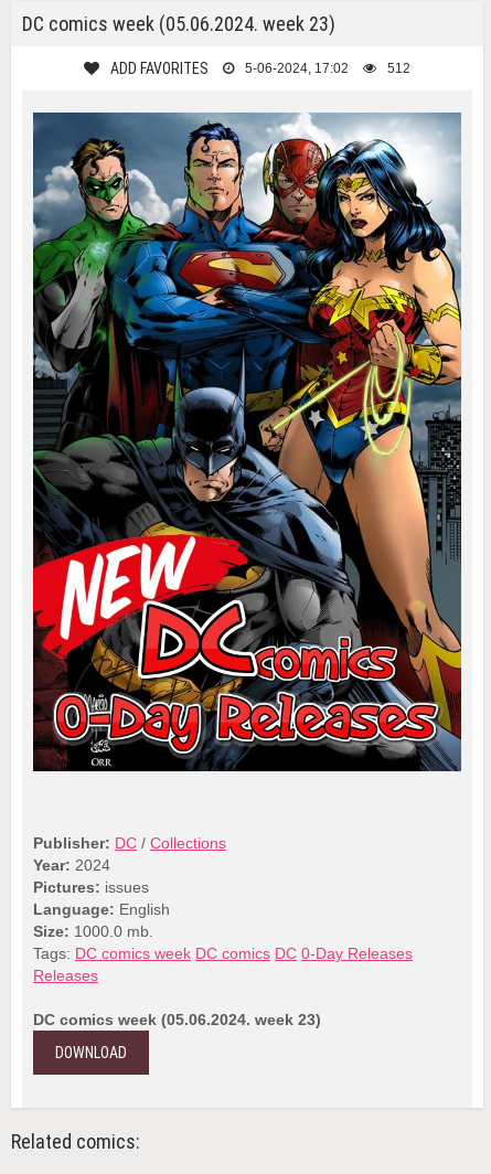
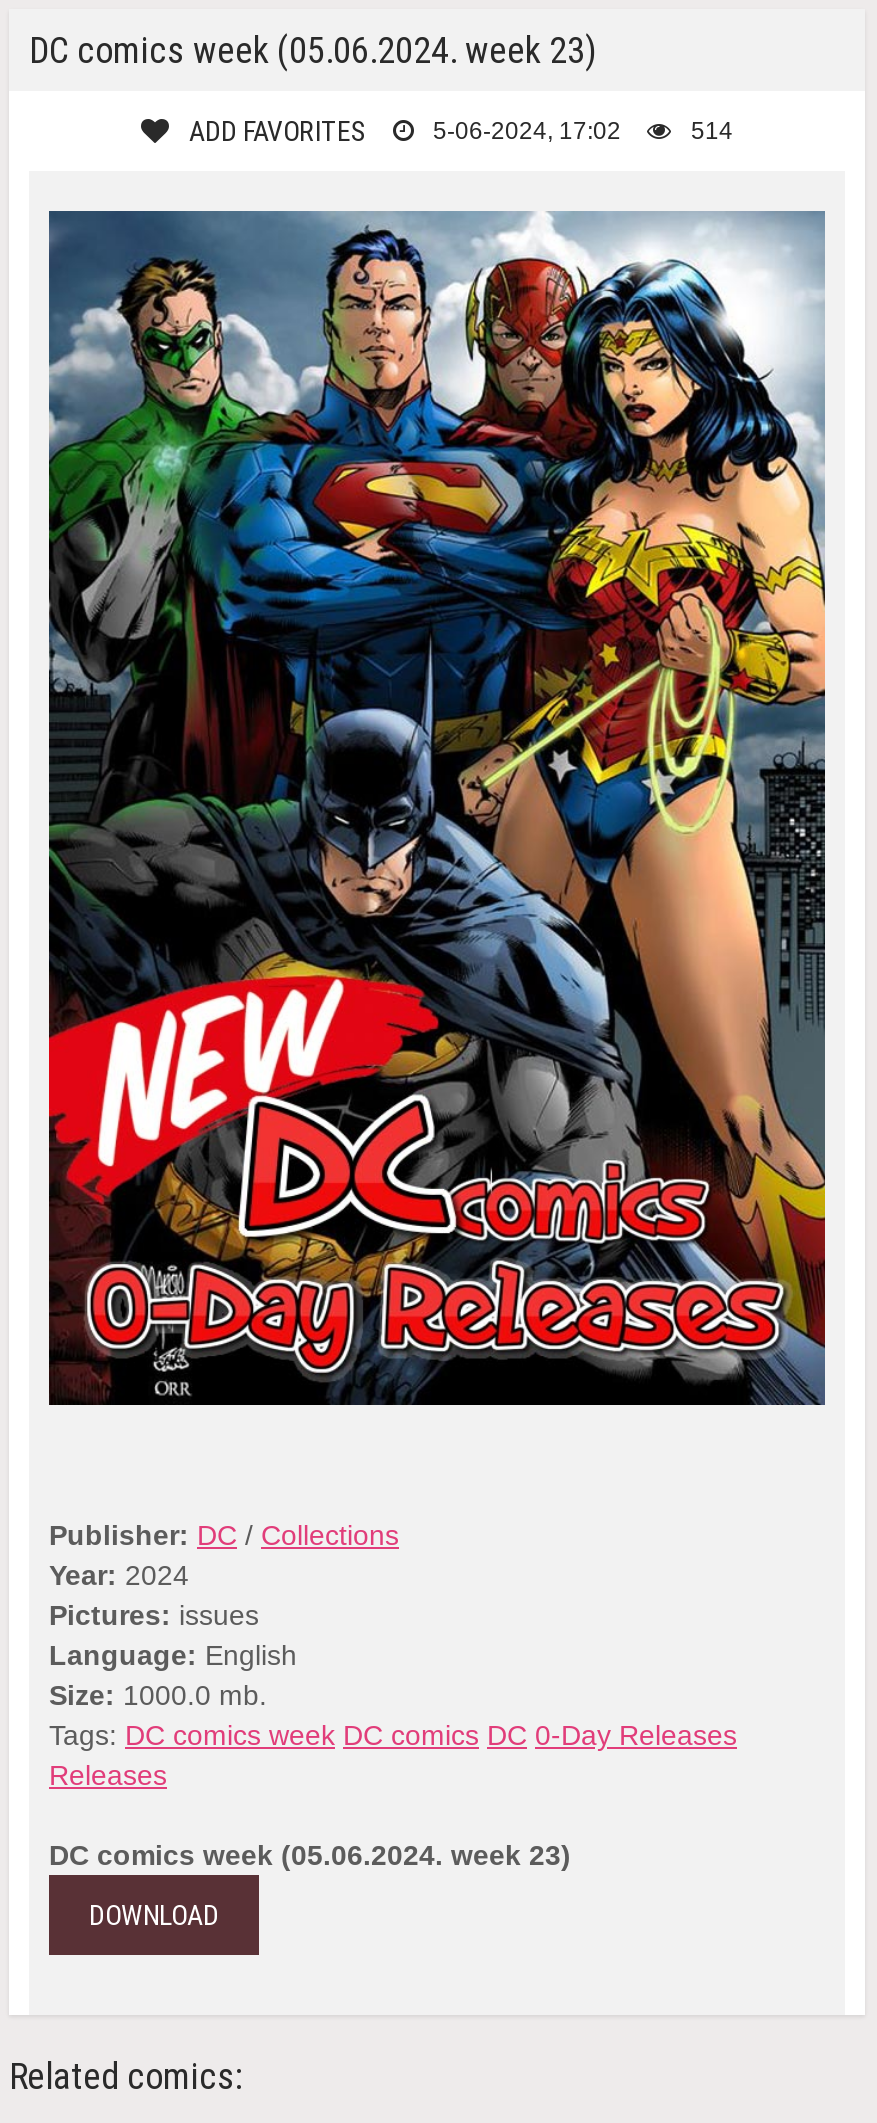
- 512
+ 514
